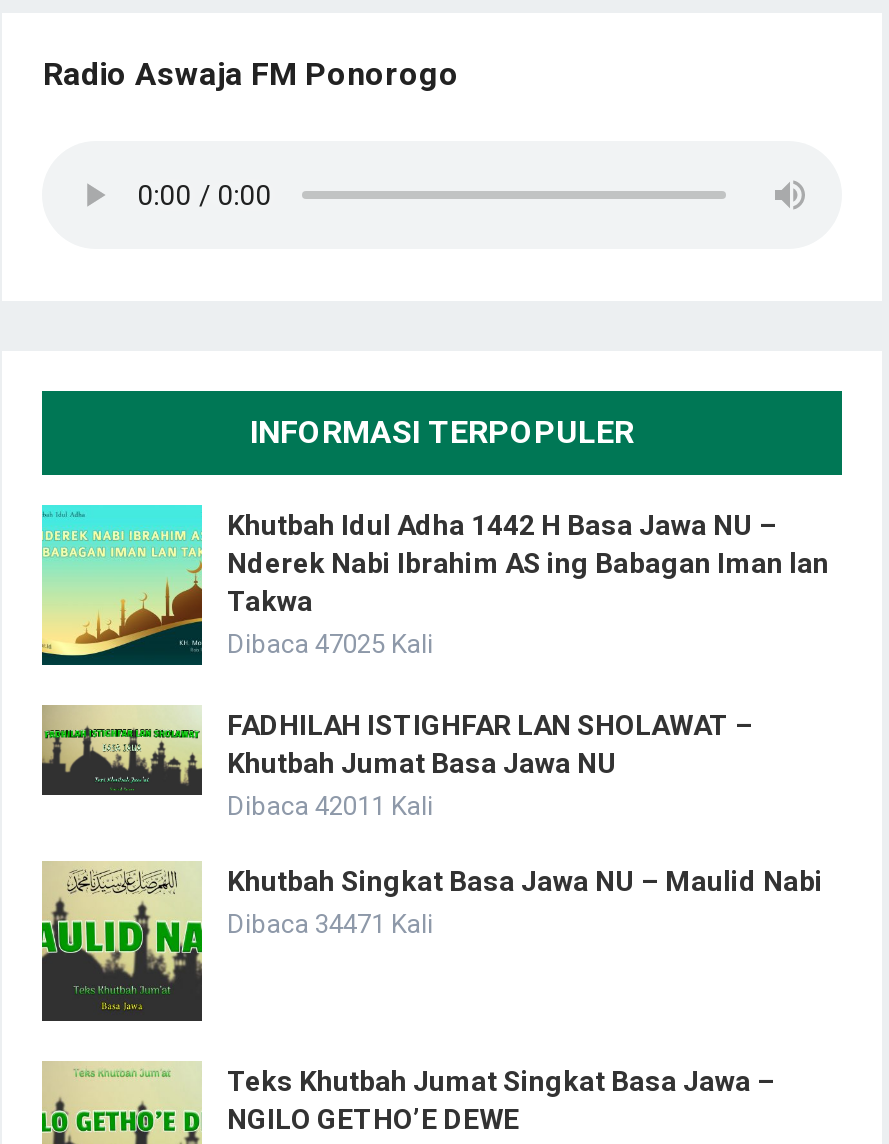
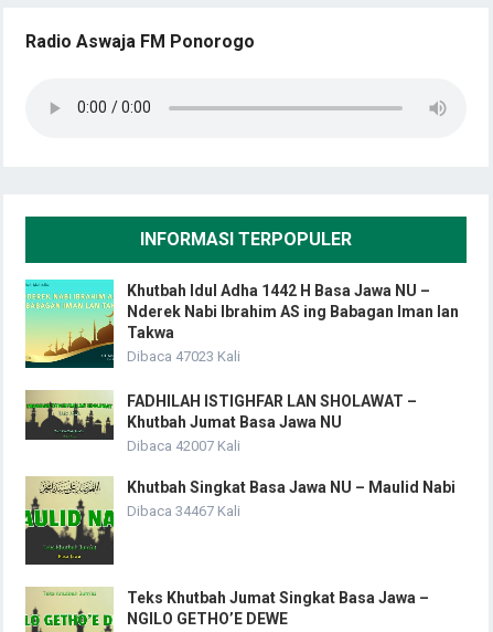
- Dibaca 47025 Kali
+ Dibaca 47023 Kali

- Dibaca 42011 Kali
+ Dibaca 42007 Kali

- Dibaca 34471 Kali
+ Dibaca 34467 Kali
